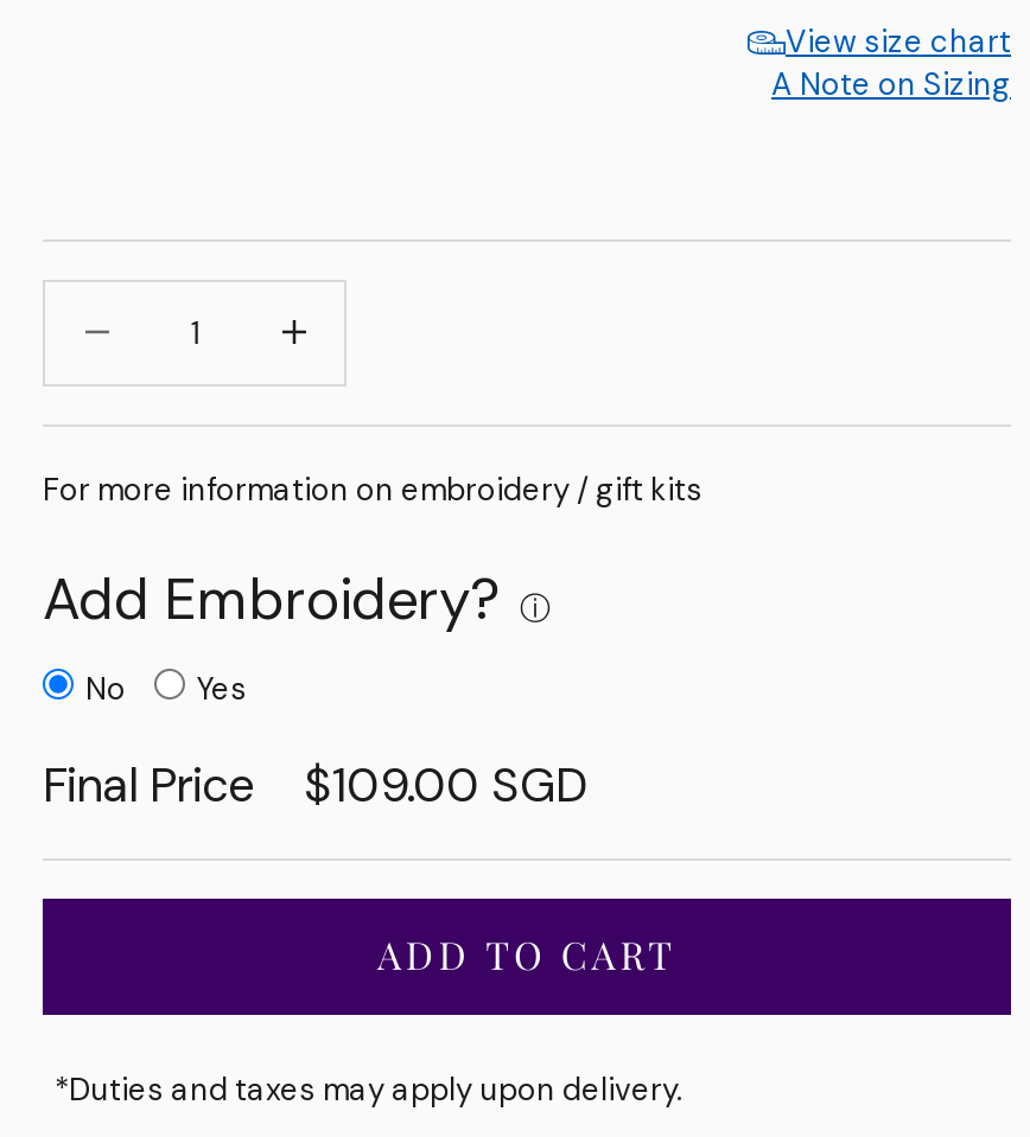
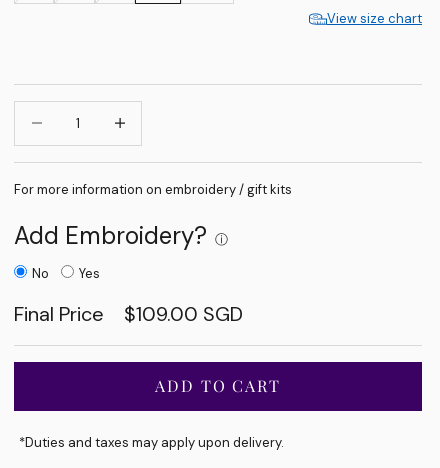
- A Note on Sizing
